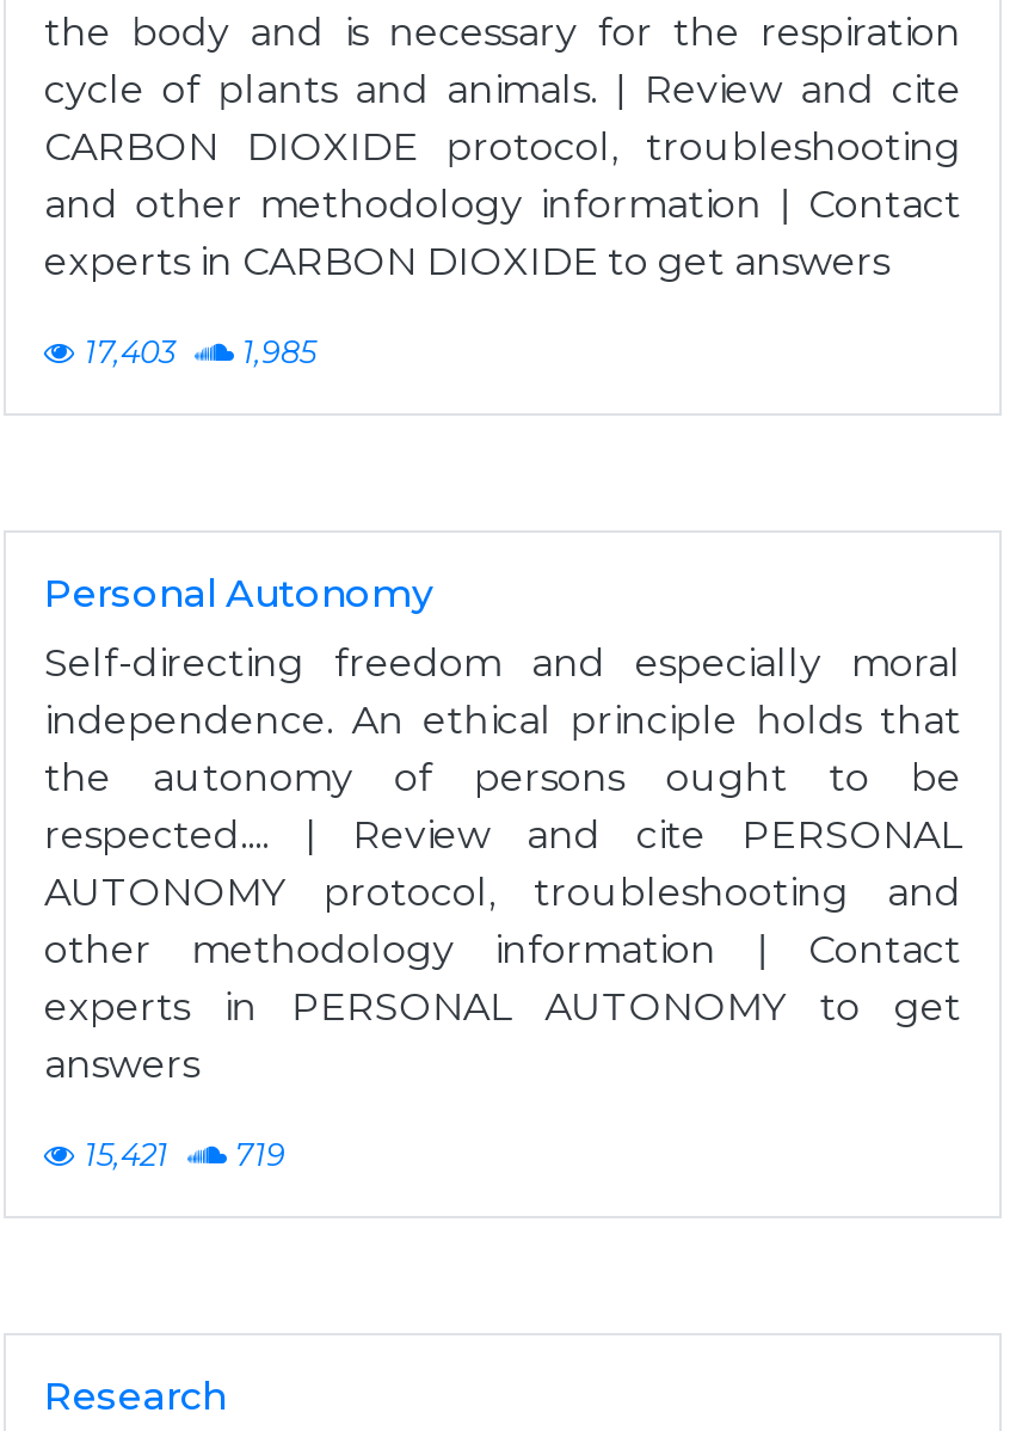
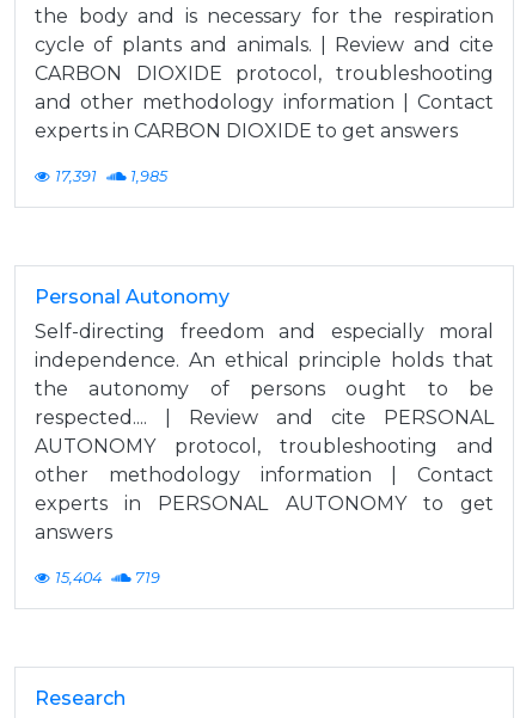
- 17,403 1,985
+ 17,391 1,985

- 15,421 719
+ 15,404 719
